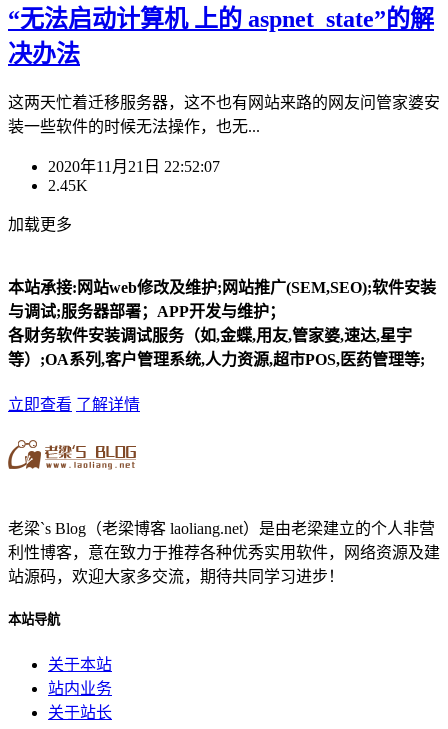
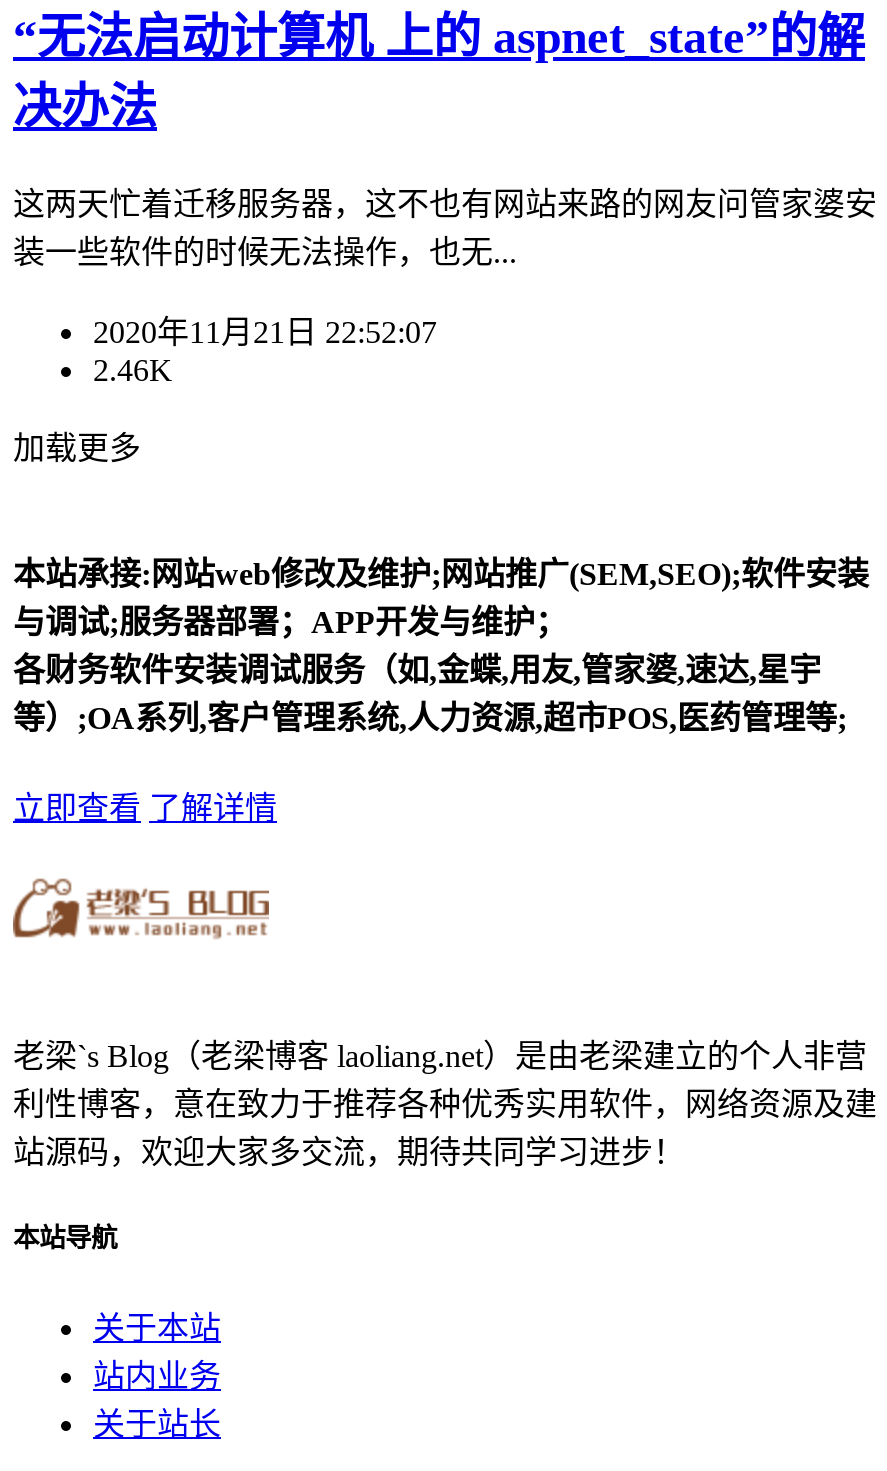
- 2.45K
+ 2.46K
